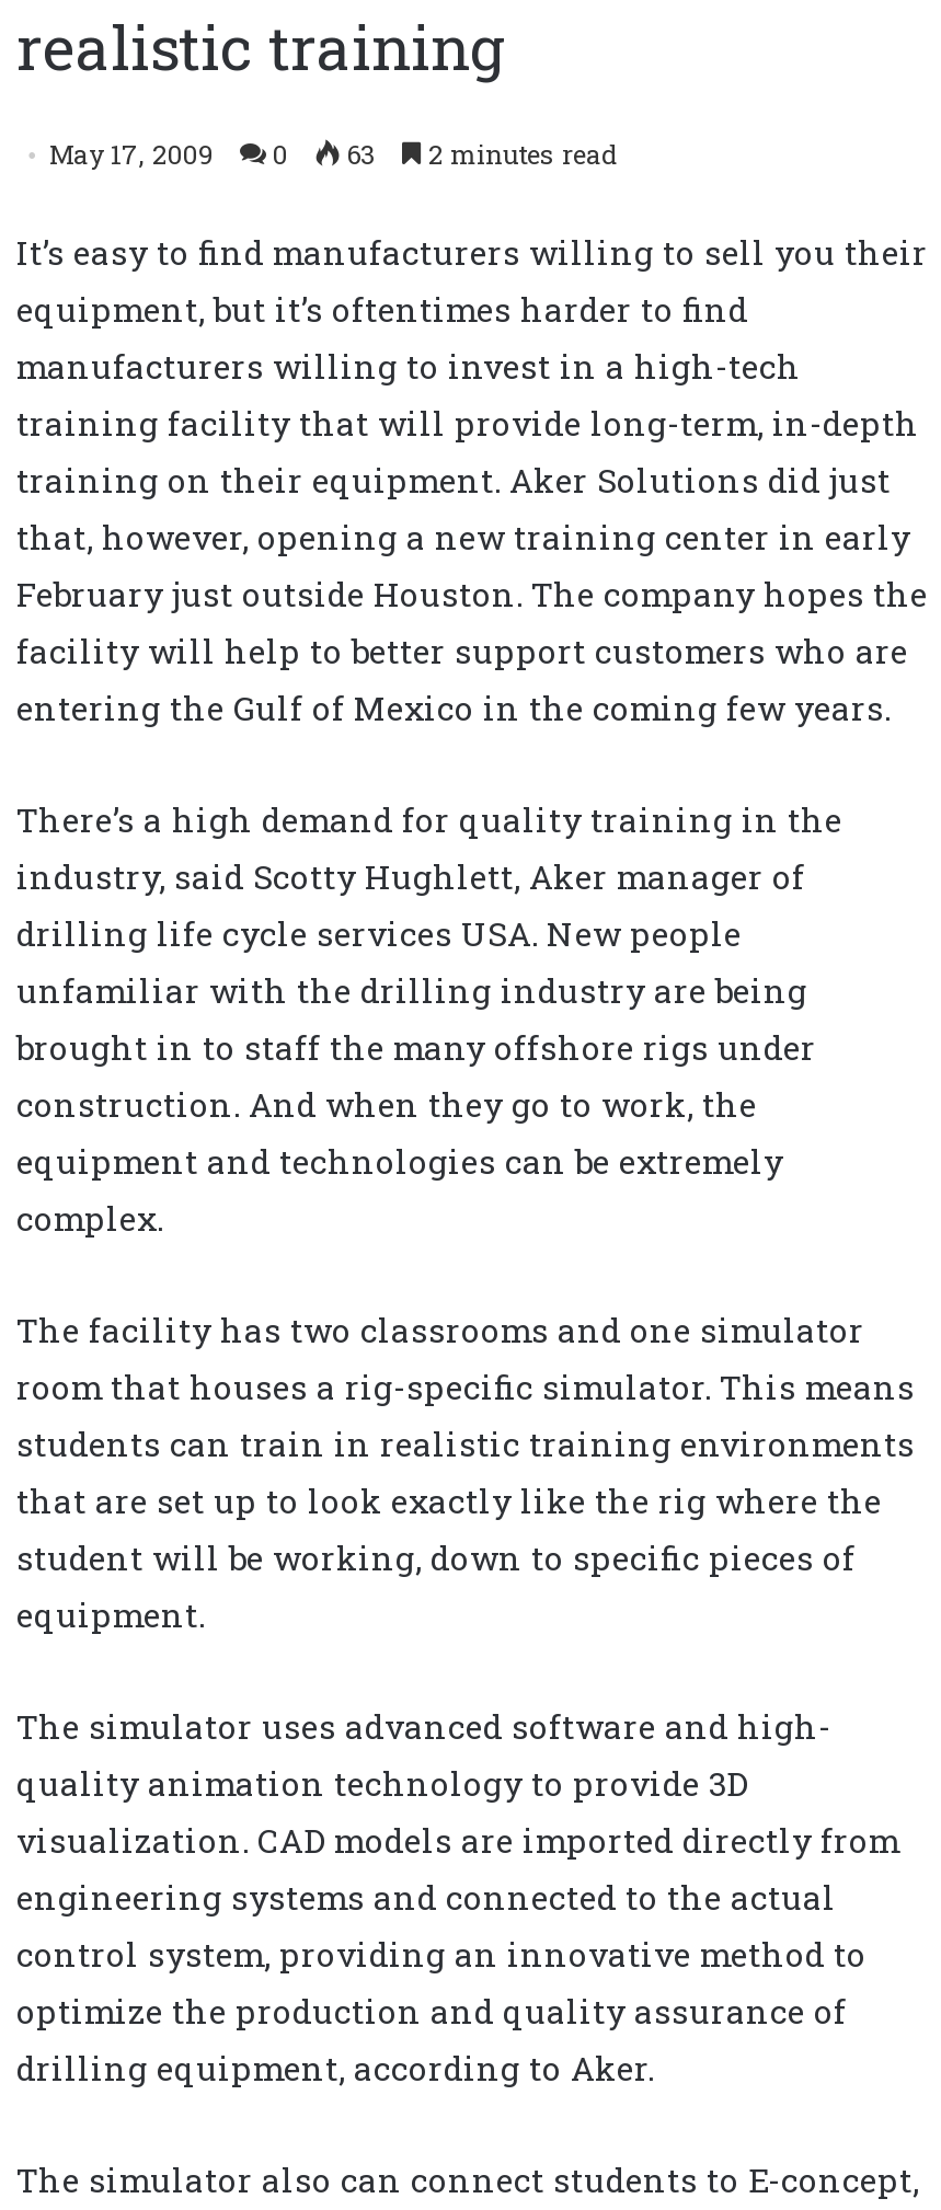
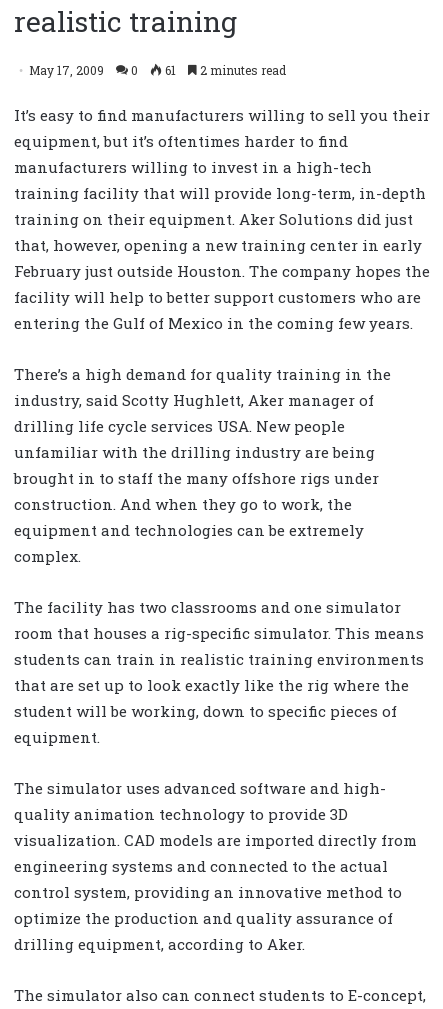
- May 17, 2009 0 63 2 minutes read
+ May 17, 2009 0 61 2 minutes read
